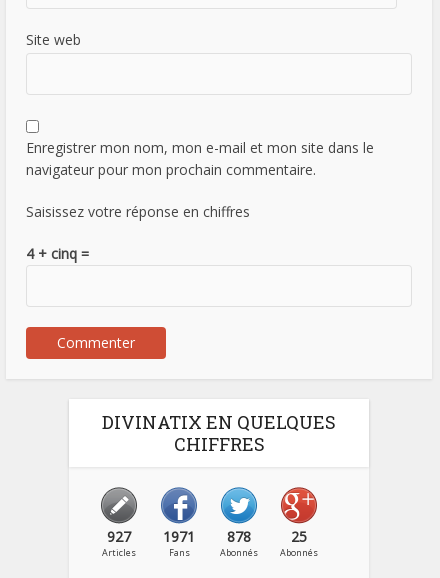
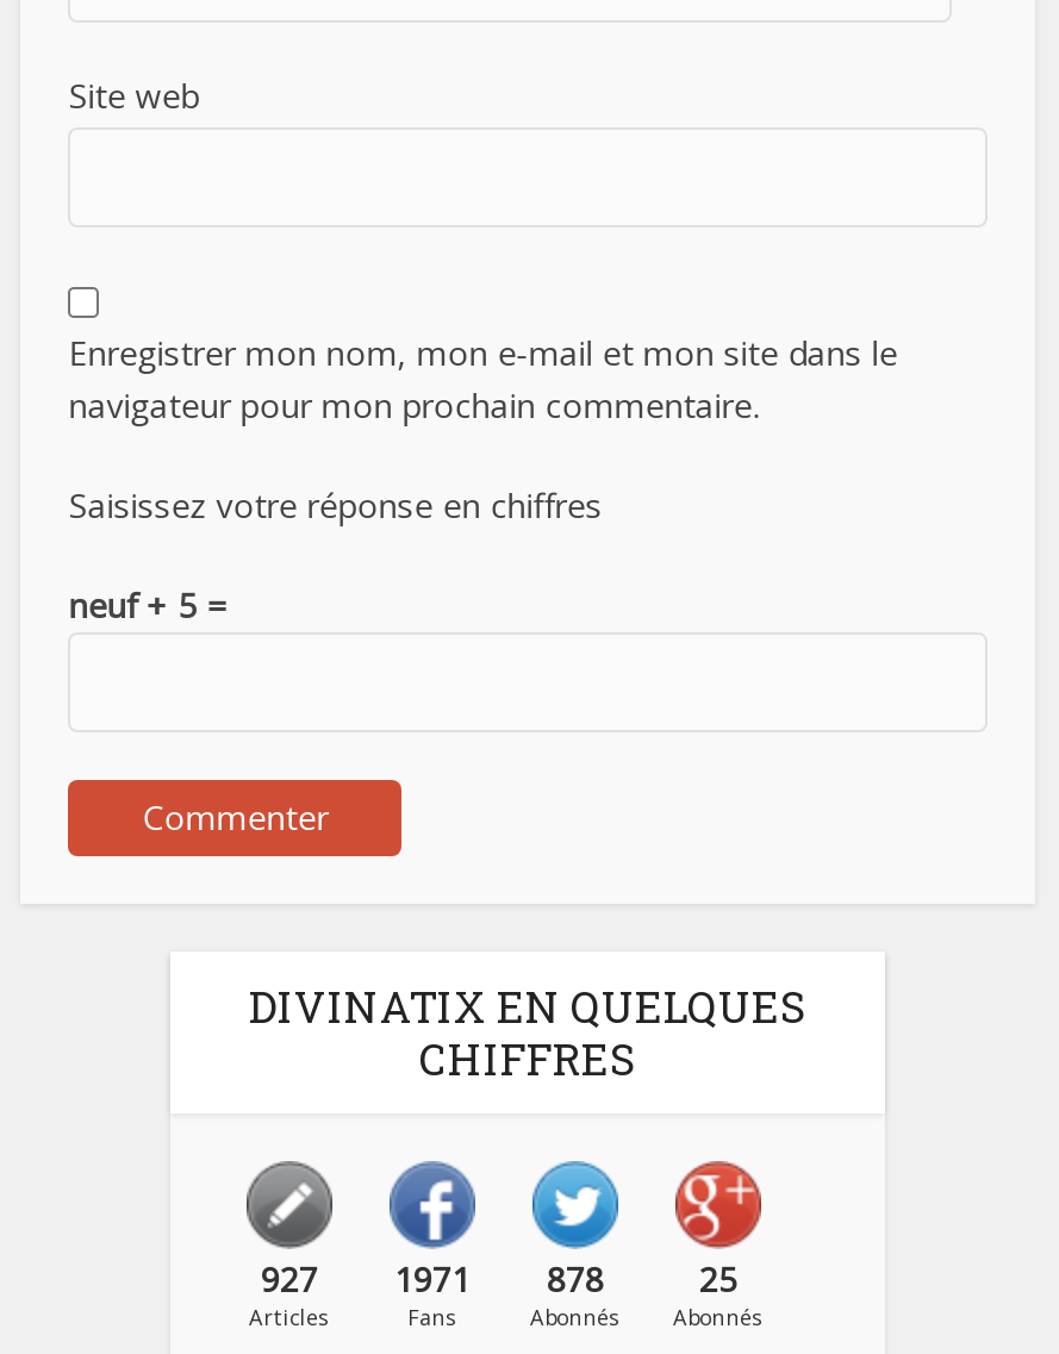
- 4 + cinq =
+ neuf + 5 =
